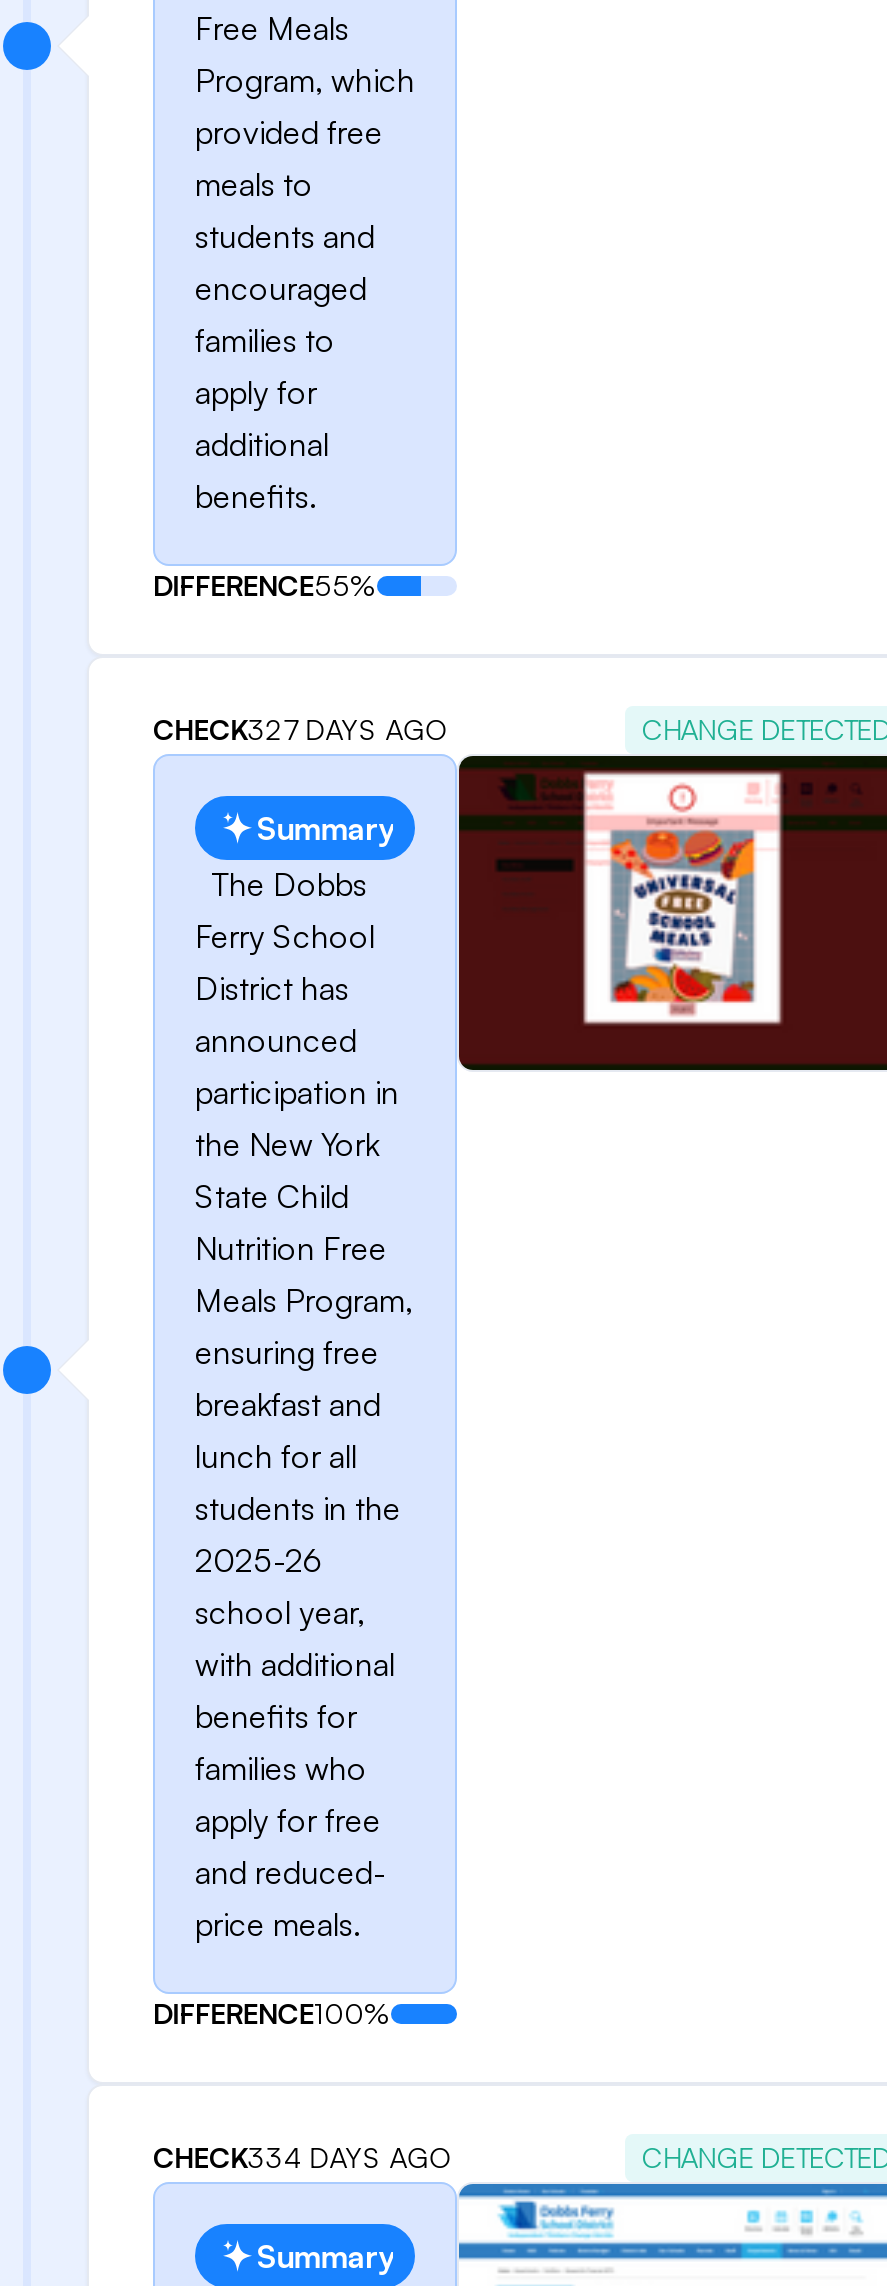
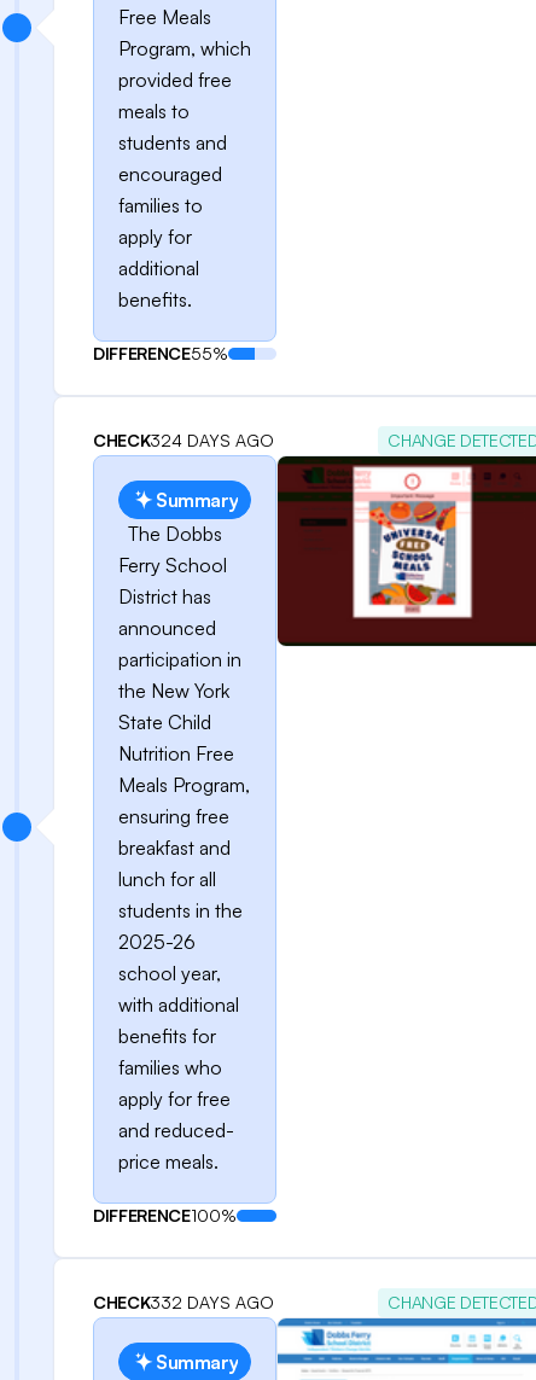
- CHECK327 DAYS AGO
+ CHECK324 DAYS AGO

- CHECK334 DAYS AGO
+ CHECK332 DAYS AGO
